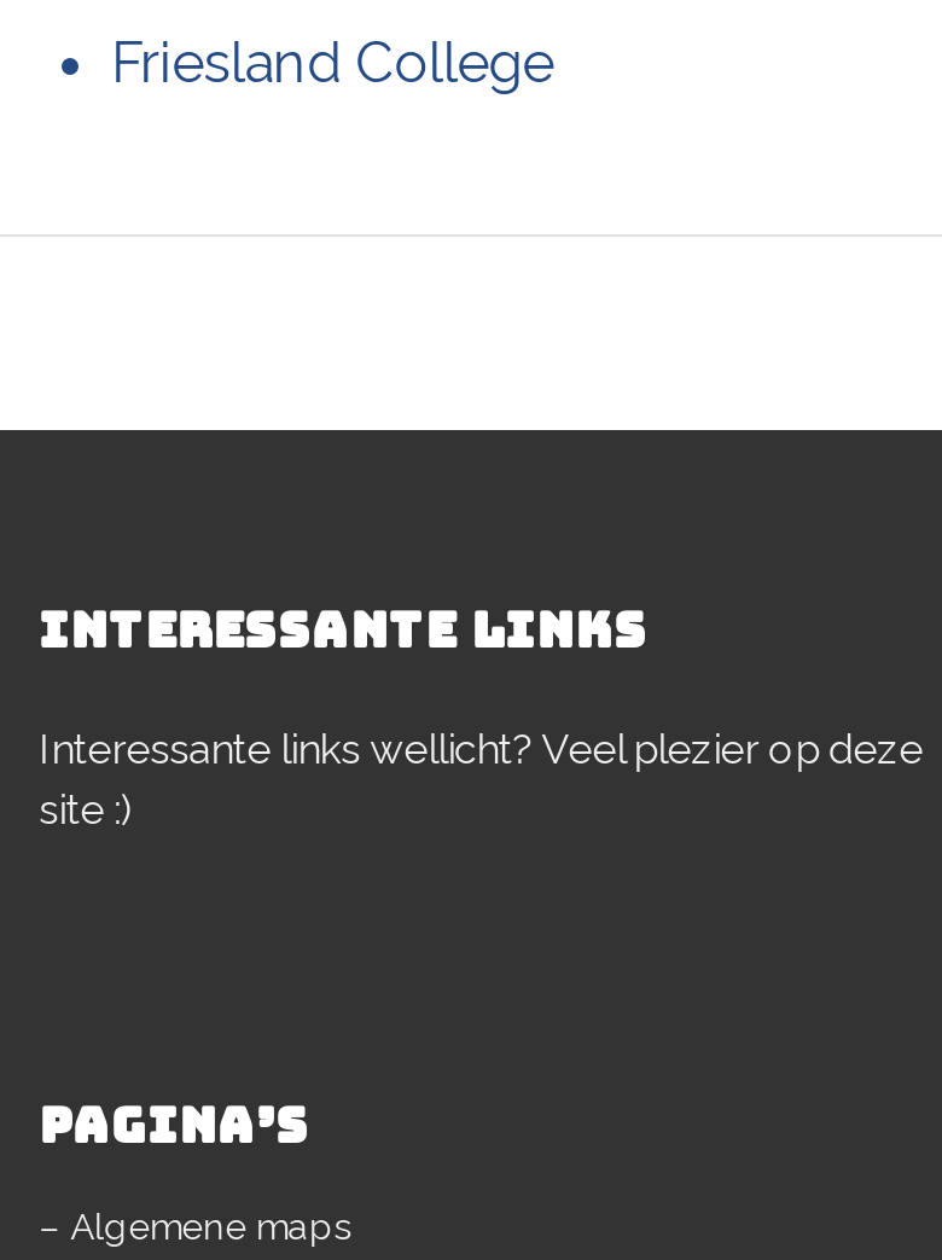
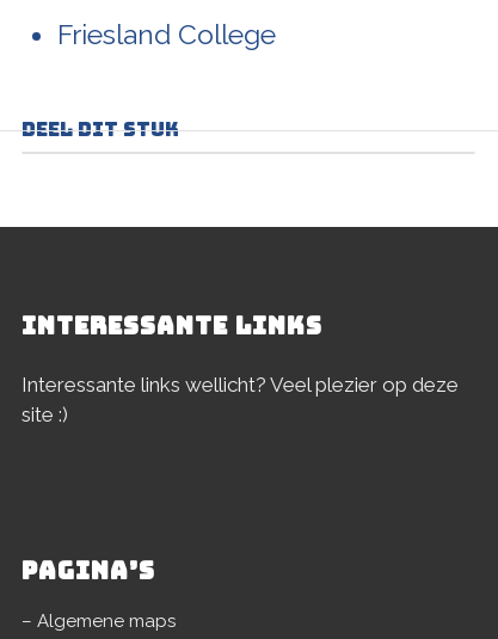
+ Deel dit stuk
